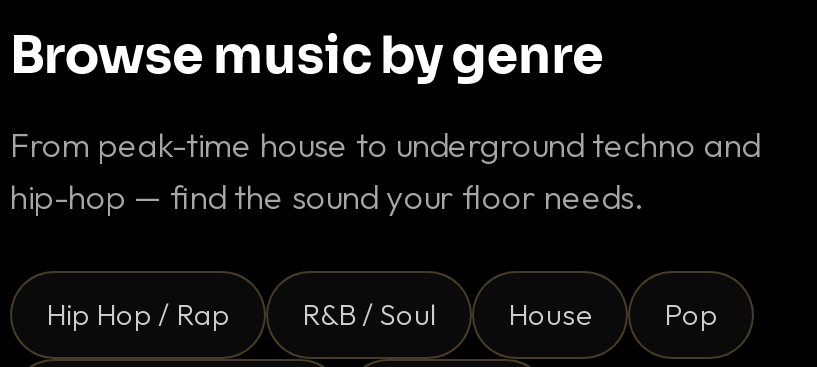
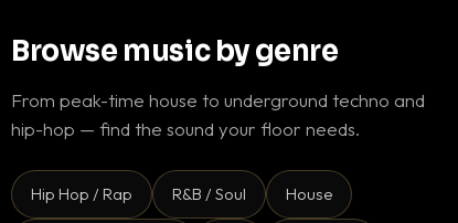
- Pop
